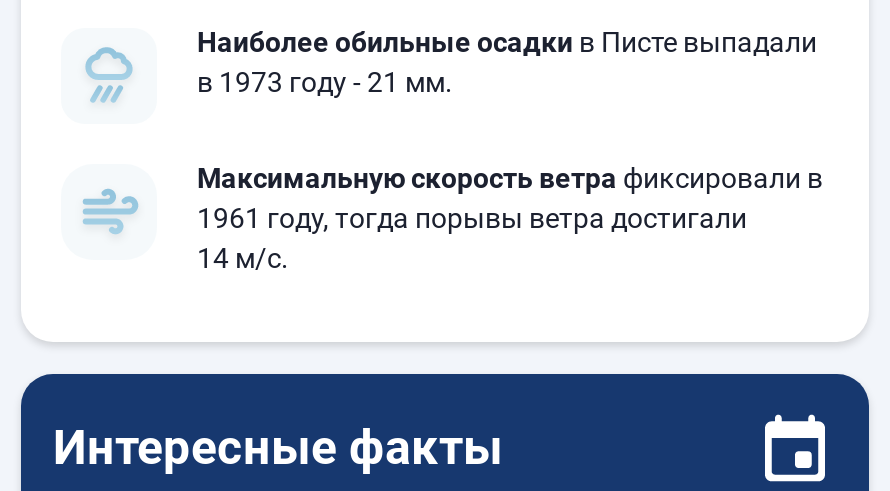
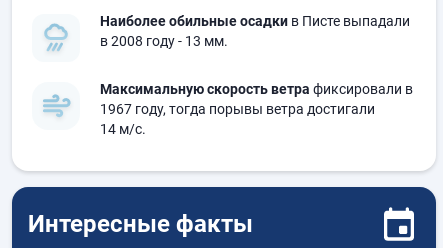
- в 1973 году - 21 мм.
+ в 2008 году - 13 мм.

- 1961 году, тогда порывы ветра достигали
+ 1967 году, тогда порывы ветра достигали
